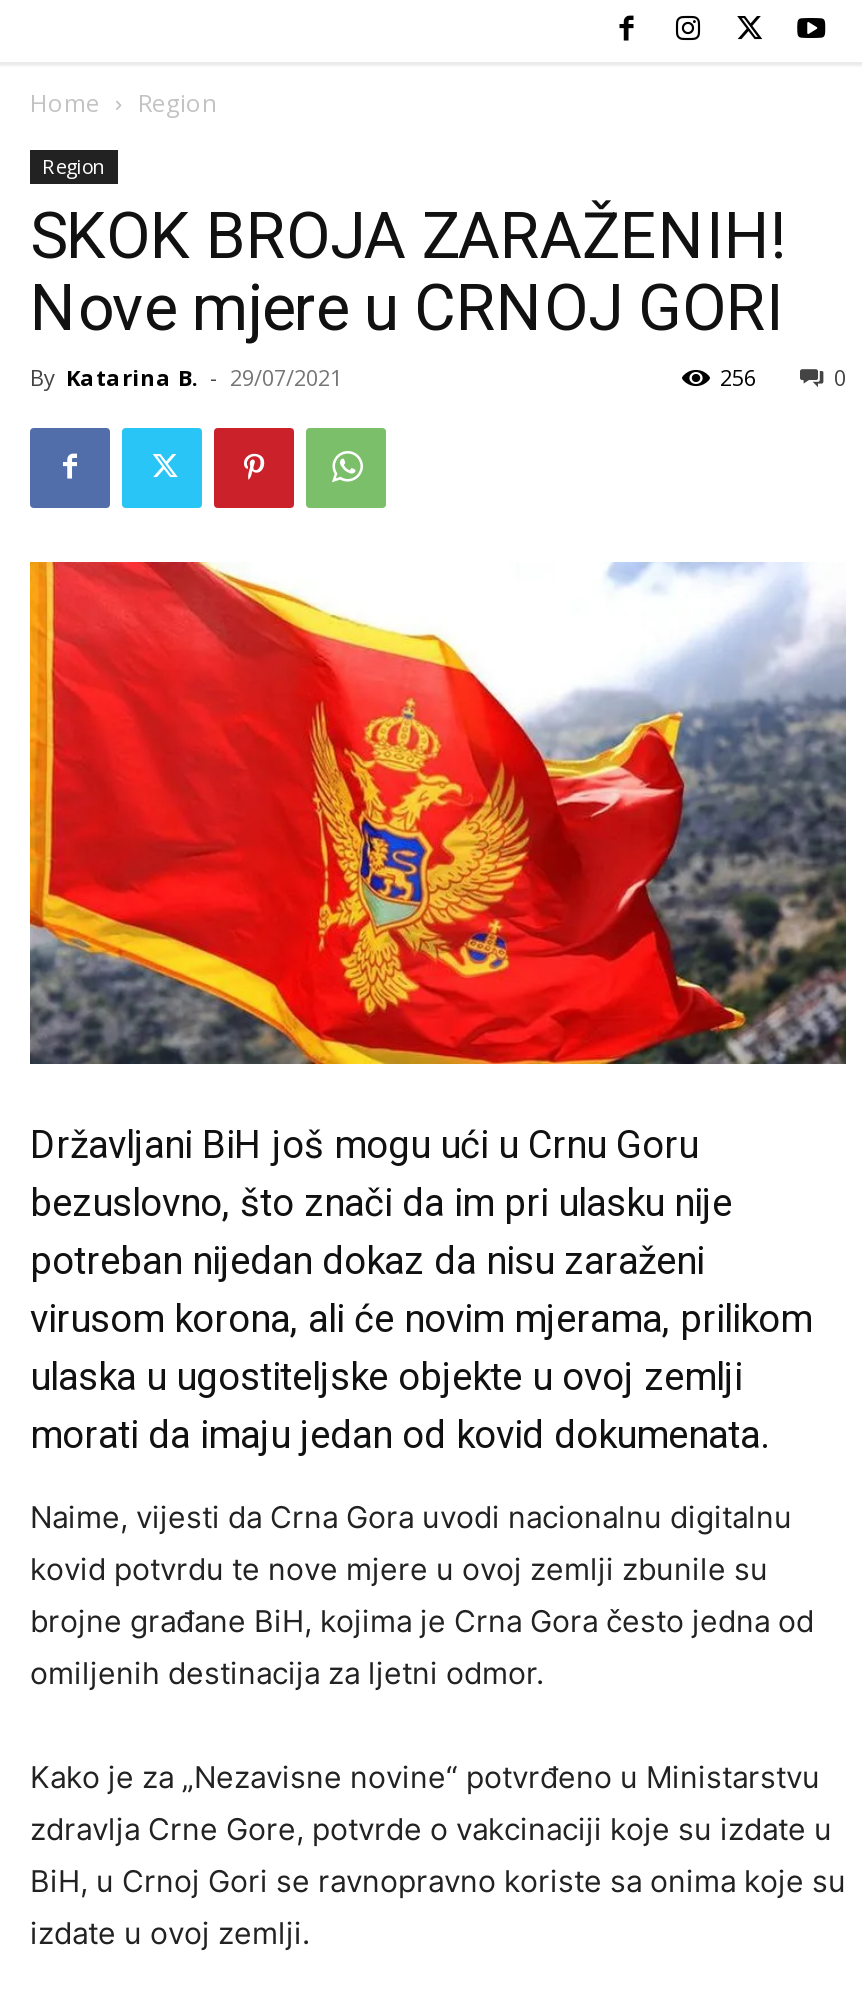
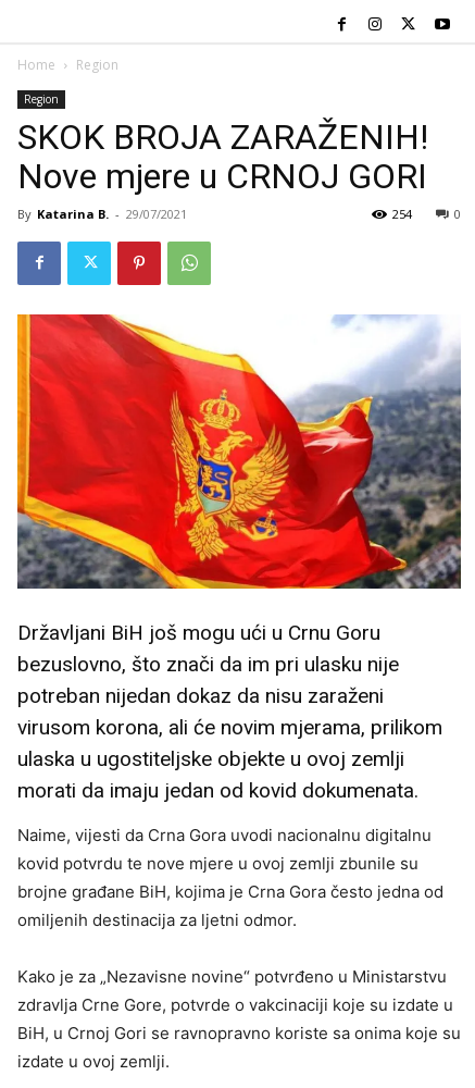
- 256
+ 254
